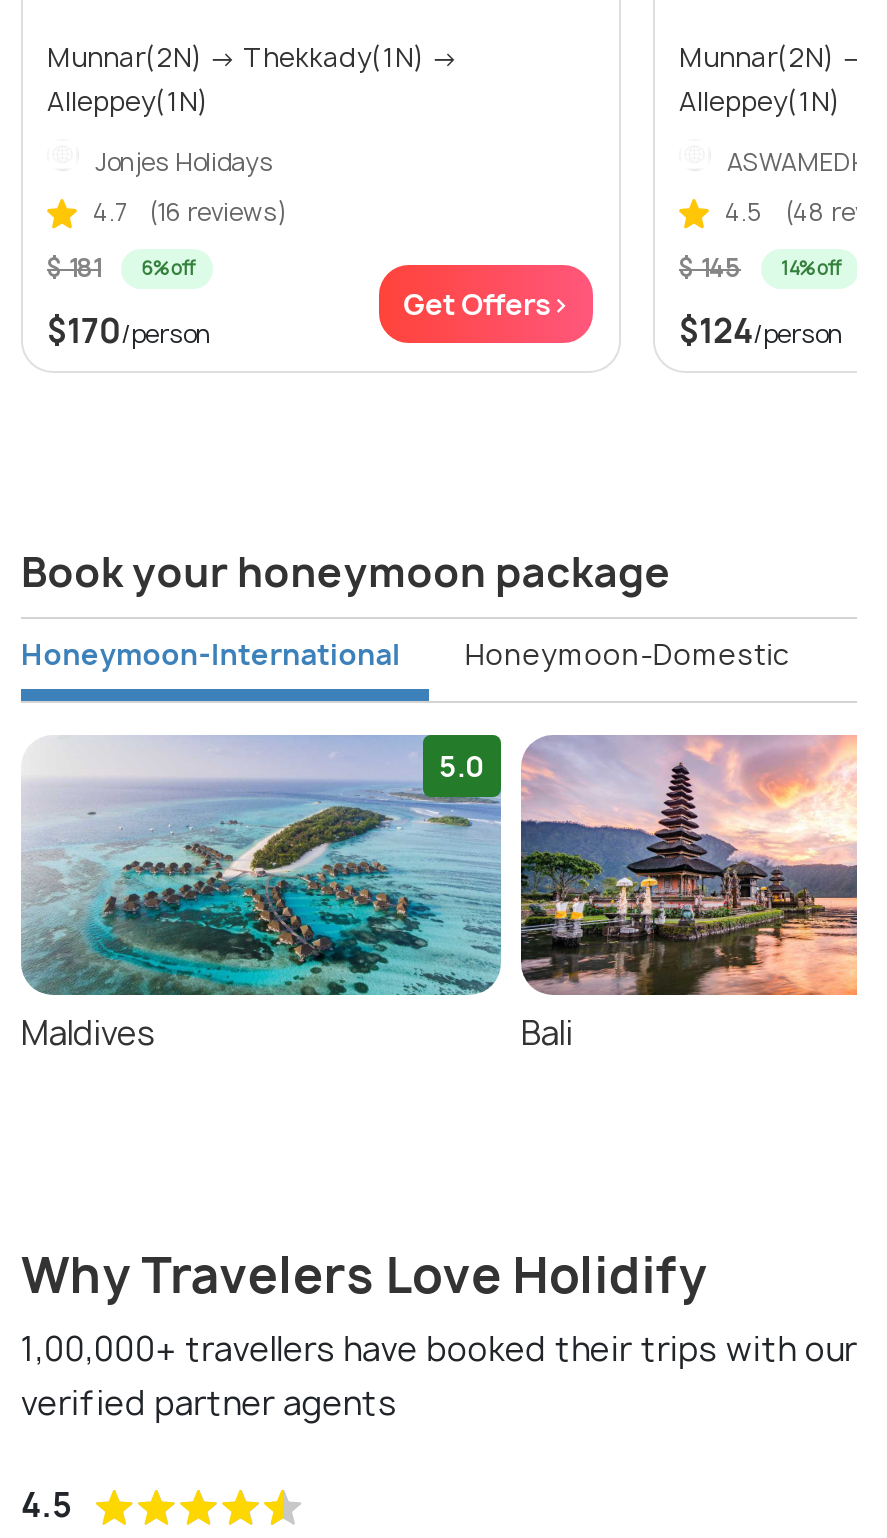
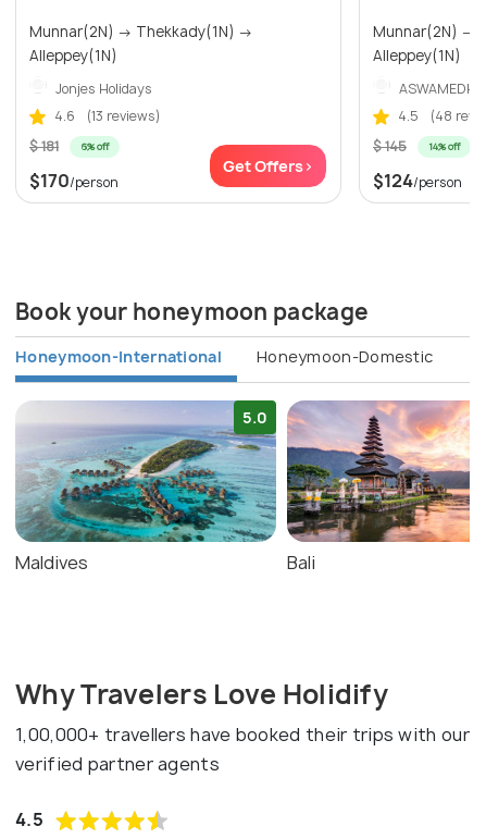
- 4.7 (16 reviews)
+ 4.6 (13 reviews)
